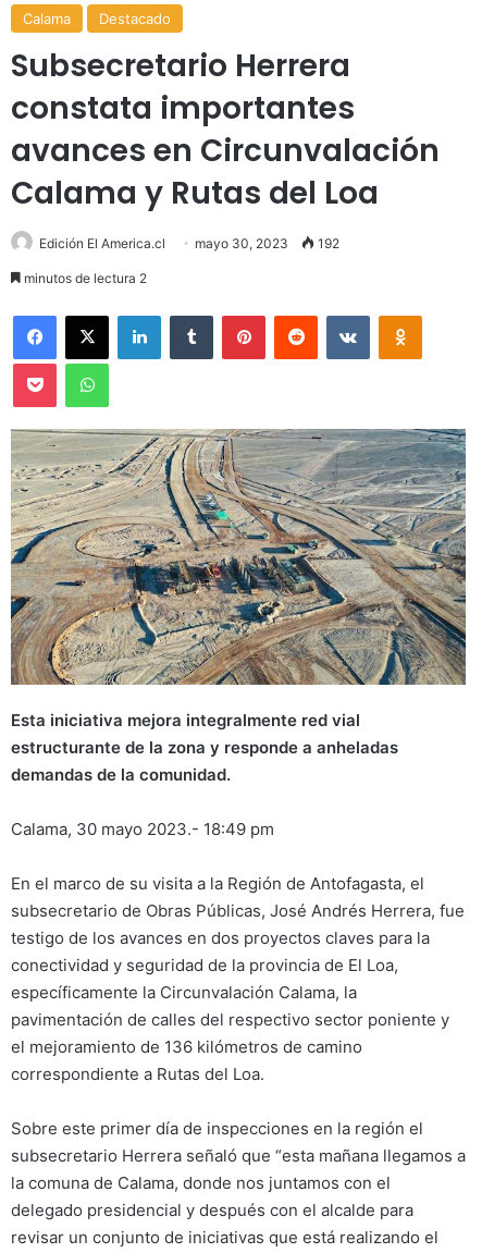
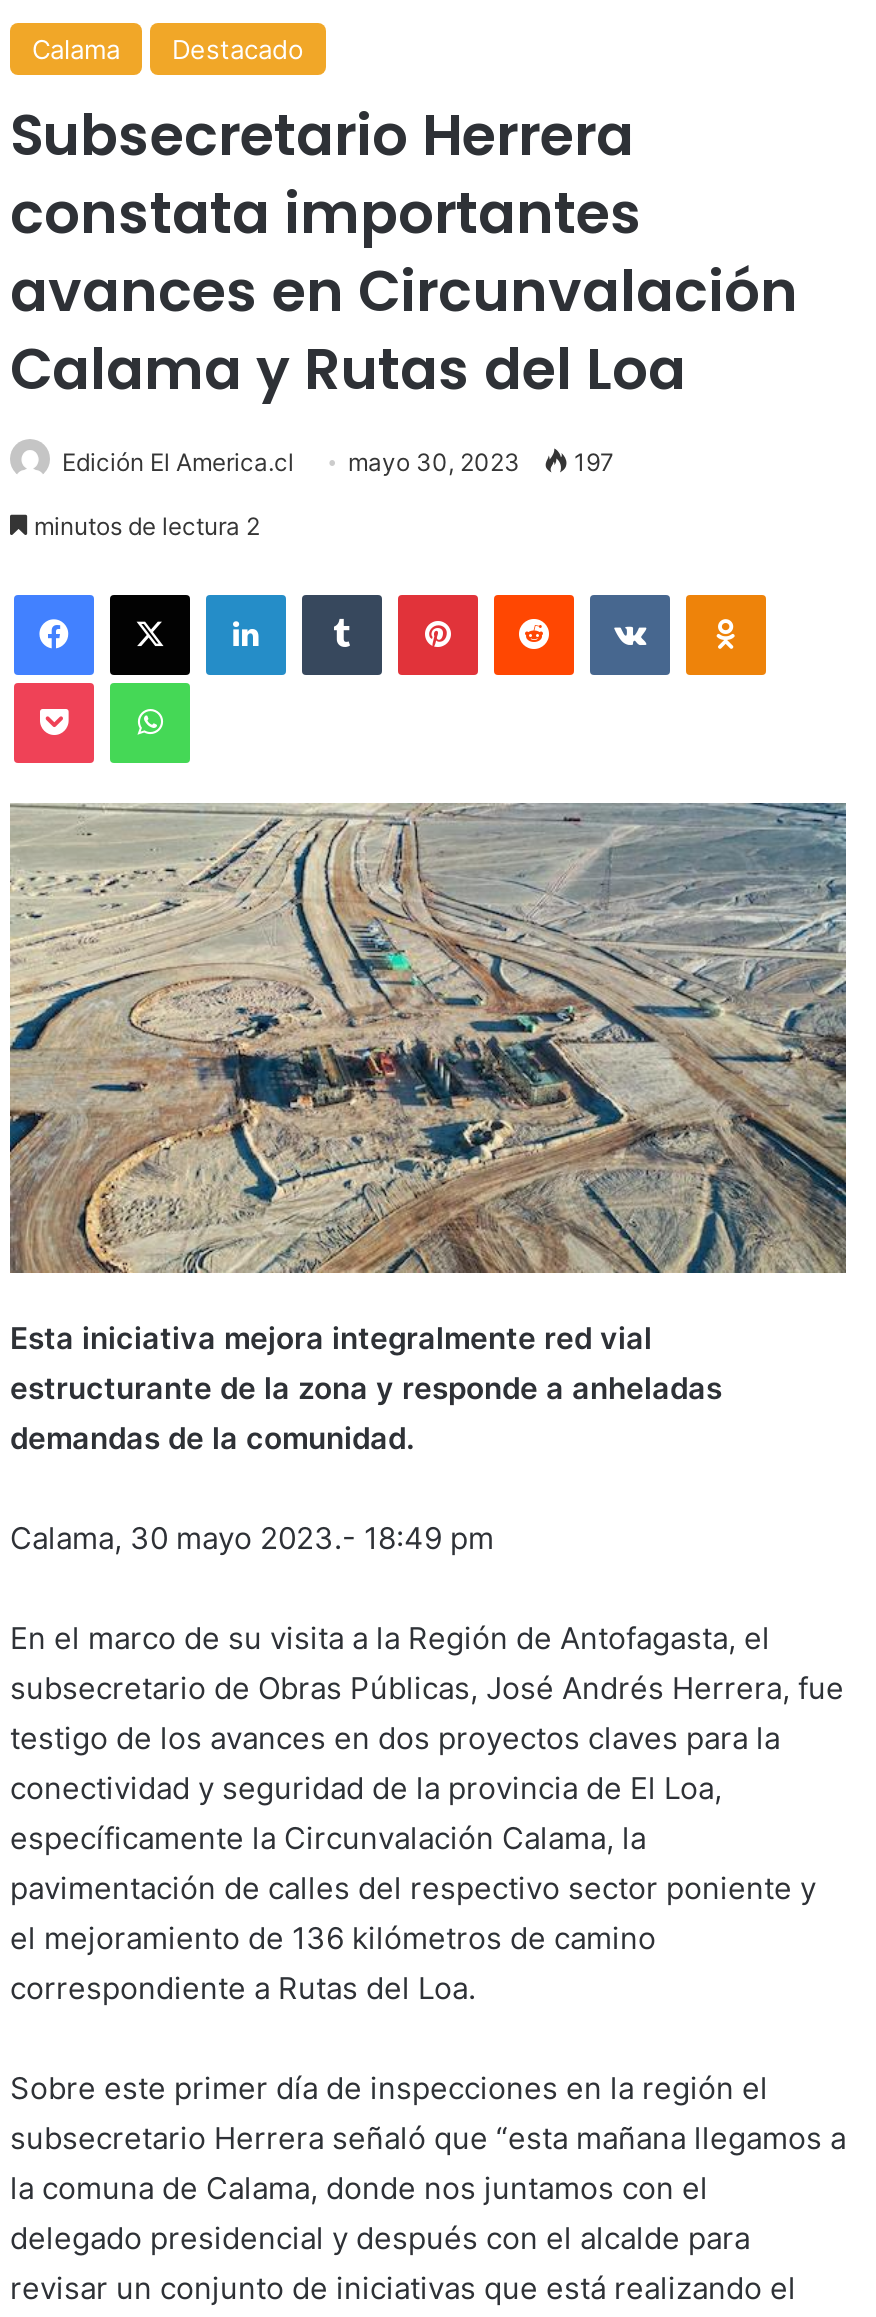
- Edición El America.cl mayo 30, 2023 192
+ Edición El America.cl mayo 30, 2023 197
